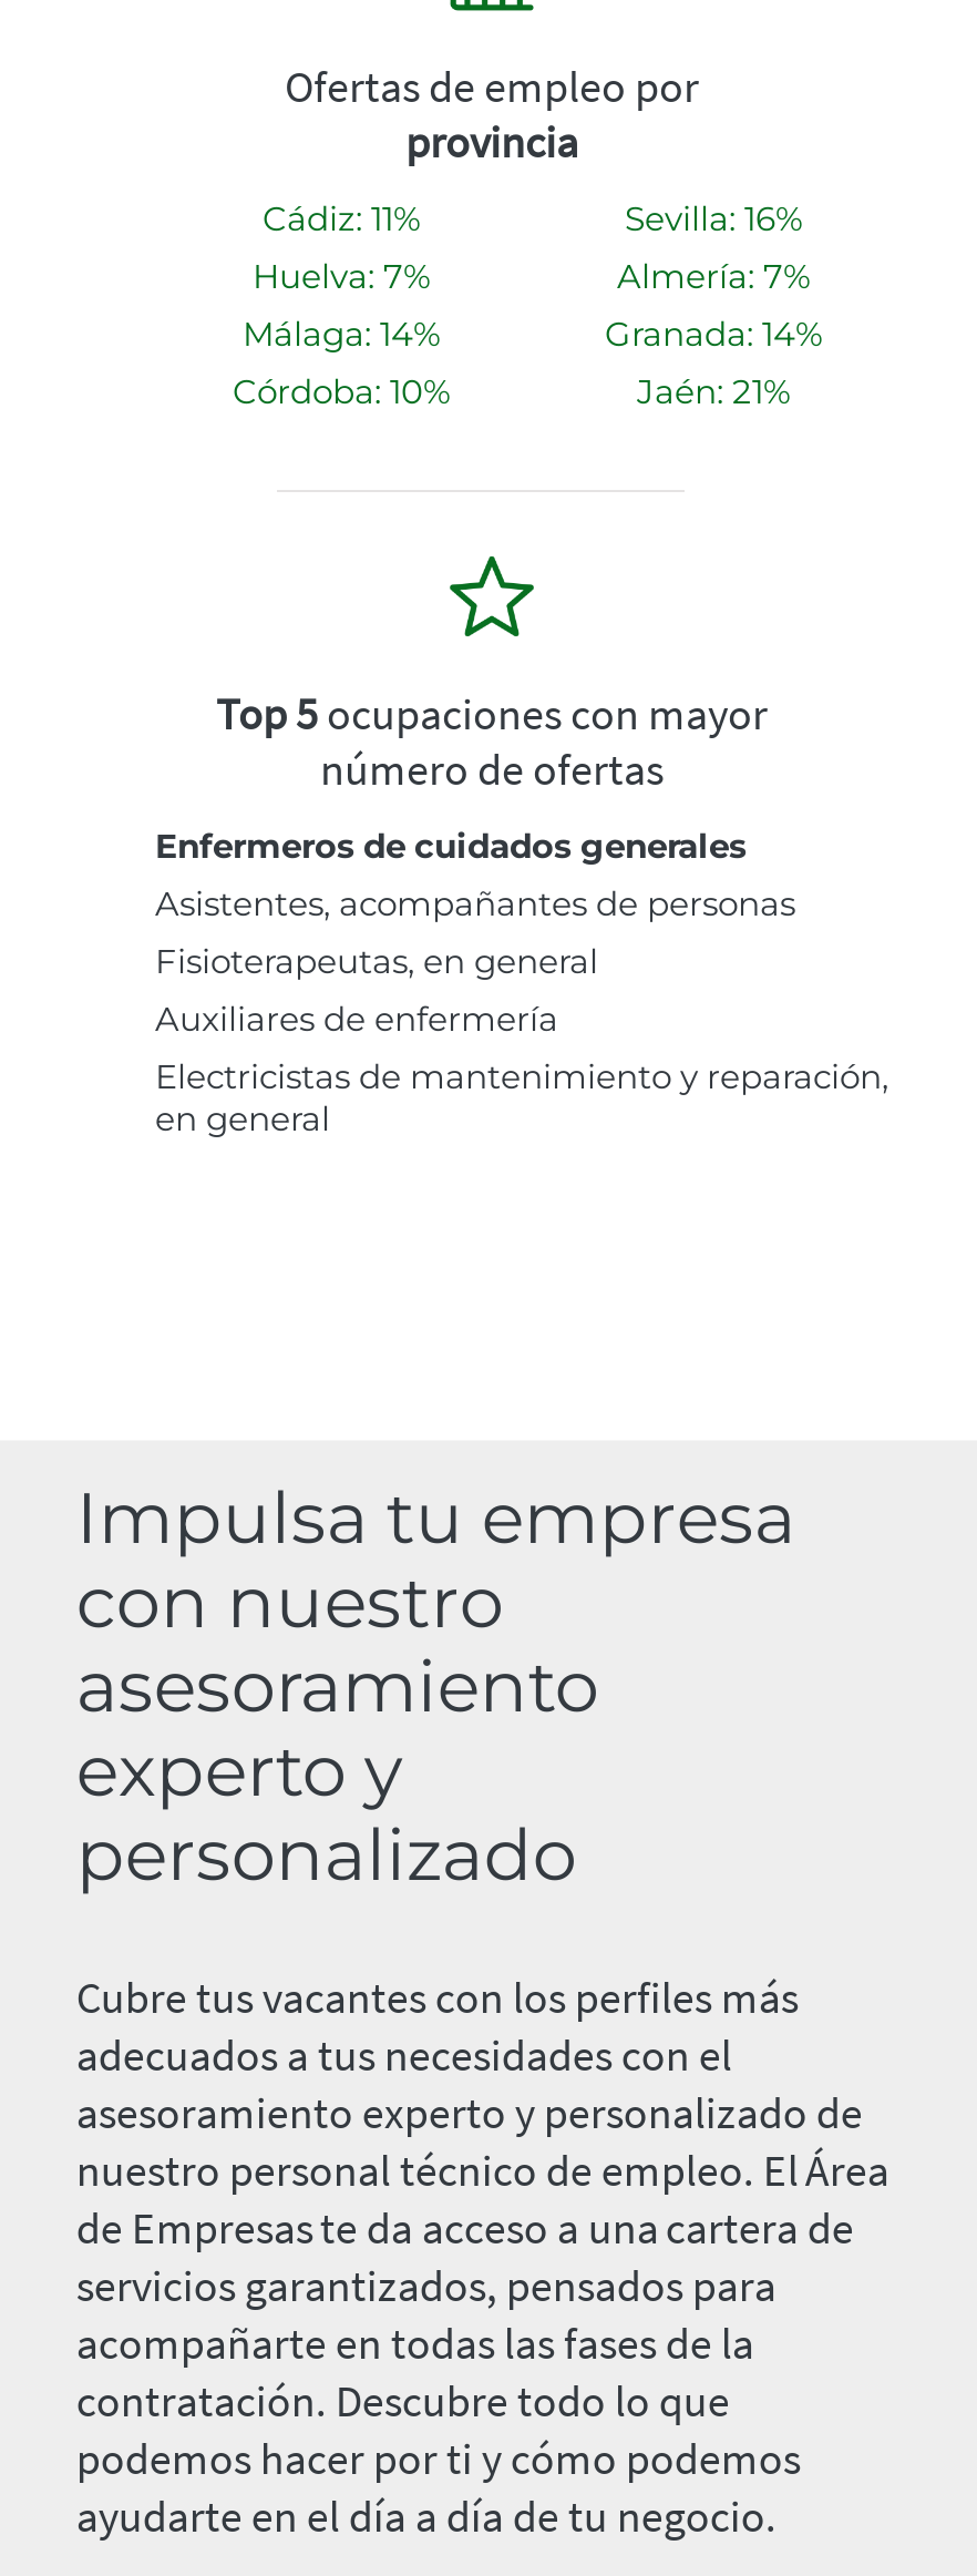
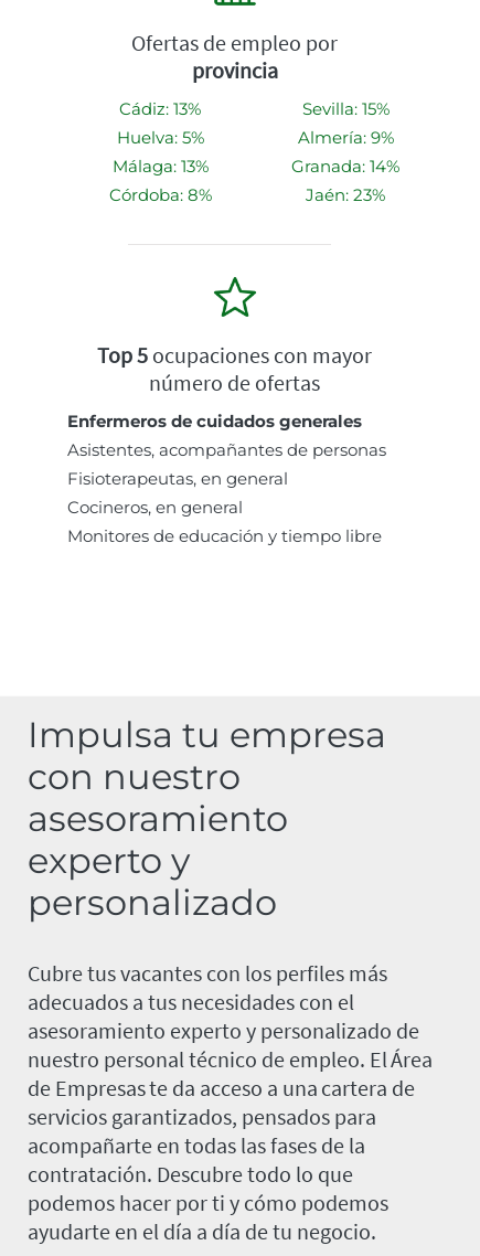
- Cádiz: 11%
+ Cádiz: 13%

- Sevilla: 16%
+ Sevilla: 15%

- Huelva: 7%
+ Huelva: 5%

- Almería: 7%
+ Almería: 9%

- Málaga: 14%
+ Málaga: 13%

- Córdoba: 10%
+ Córdoba: 8%

- Jaén: 21%
+ Jaén: 23%

- Auxiliares de enfermería
- Electricistas de mantenimiento y reparación,
- en general
+ Cocineros, en general
+ Monitores de educación y tiempo libre
